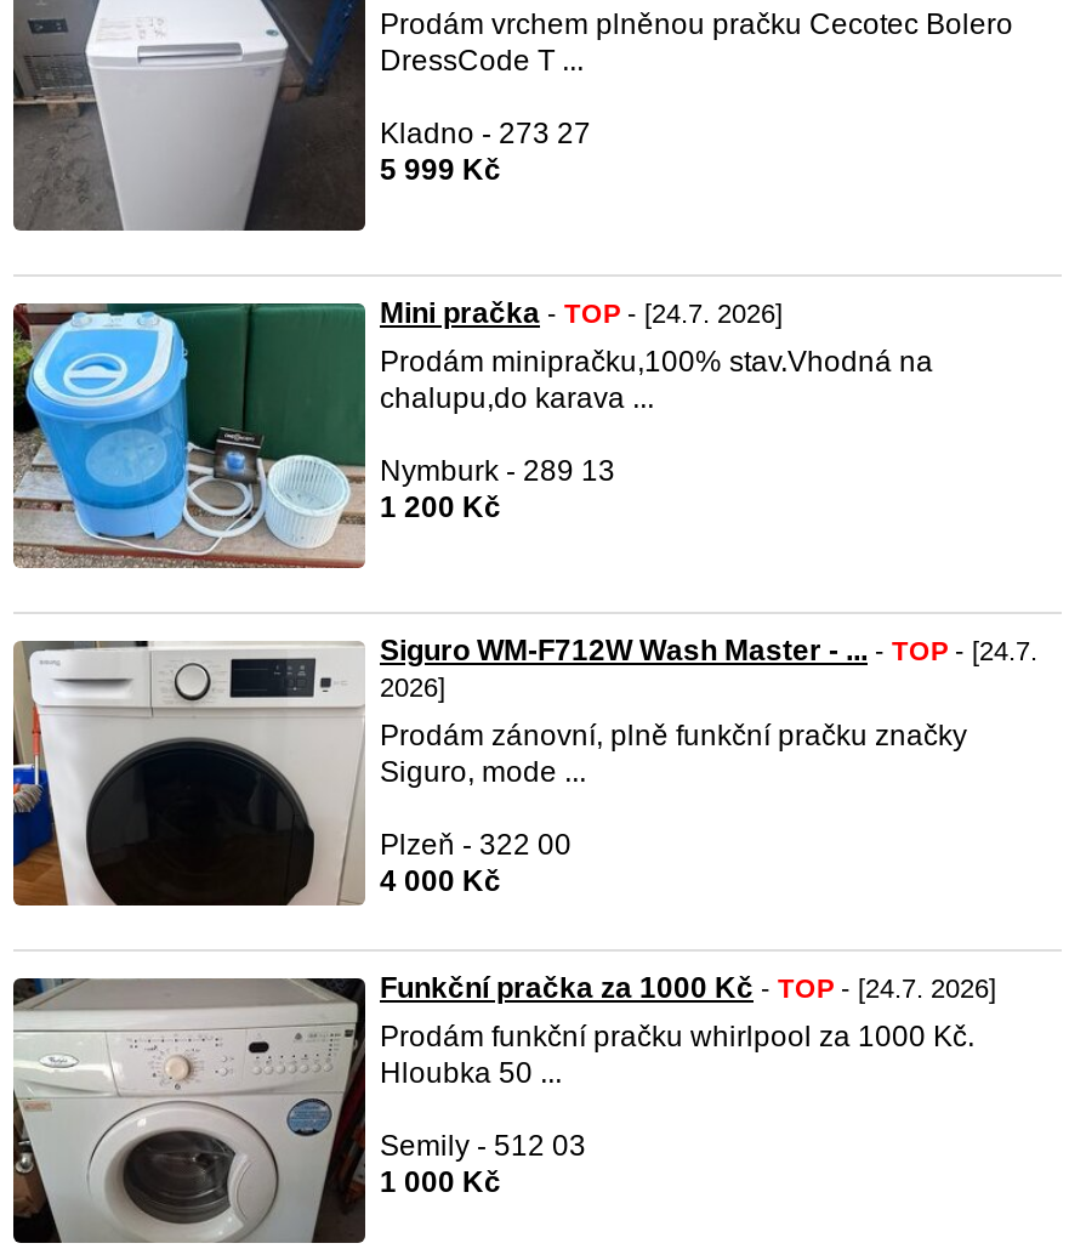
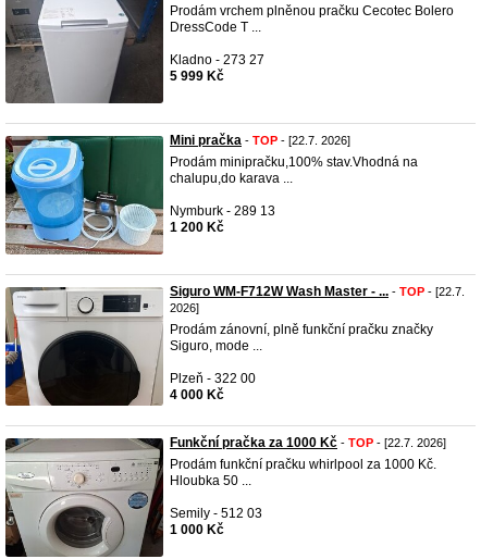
- Mini pračka - TOP - [24.7. 2026]
+ Mini pračka - TOP - [22.7. 2026]

- Siguro WM-F712W Wash Master - ... - TOP - [24.7.
+ Siguro WM-F712W Wash Master - ... - TOP - [22.7.

- Funkční pračka za 1000 Kč - TOP - [24.7. 2026]
+ Funkční pračka za 1000 Kč - TOP - [22.7. 2026]
